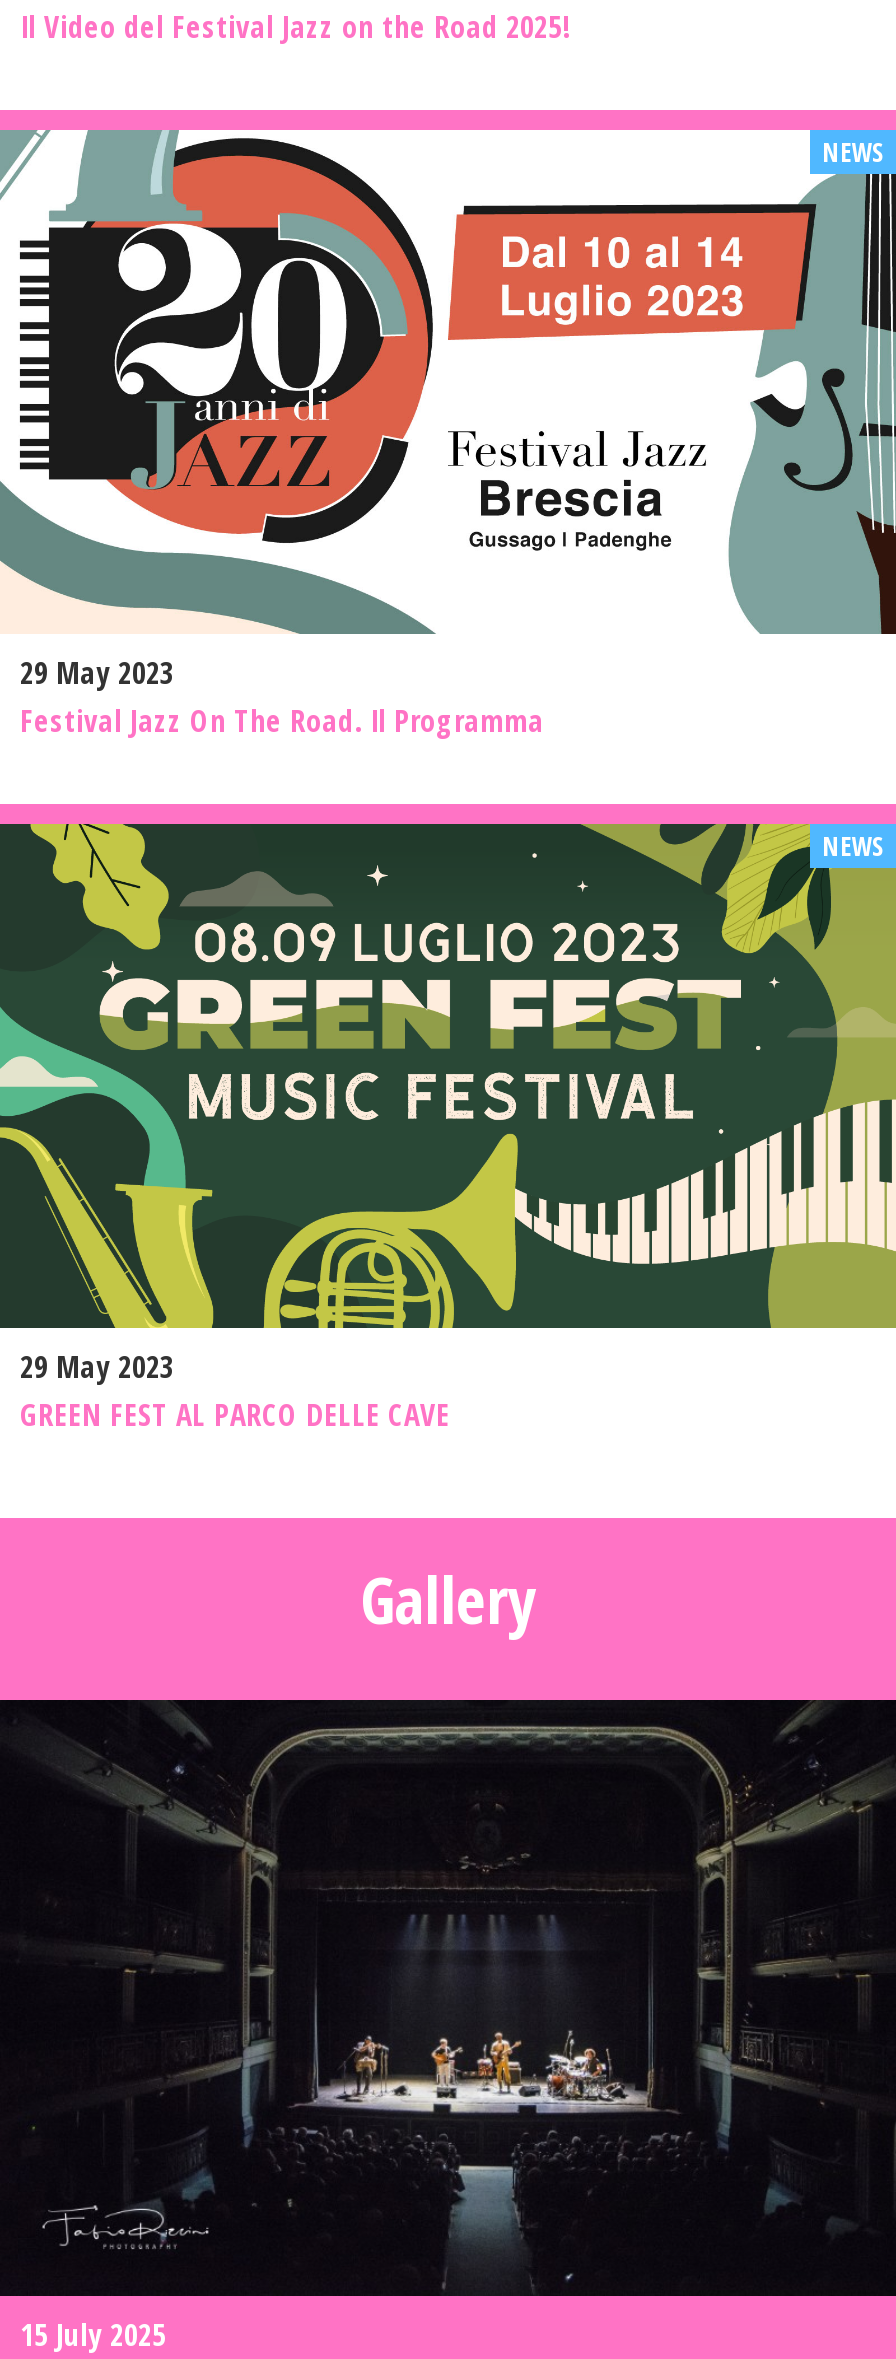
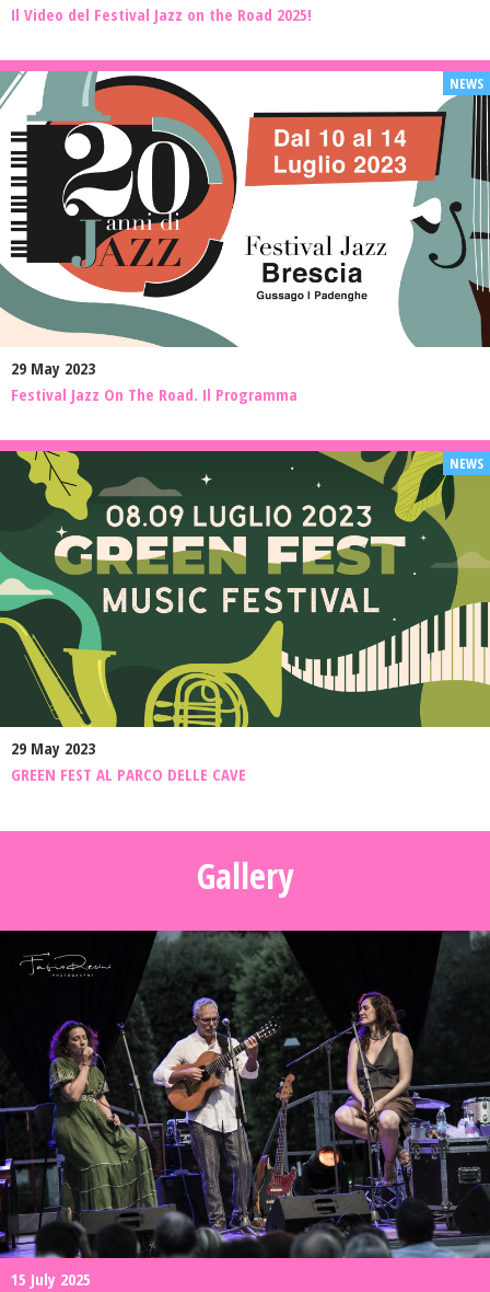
- [image]
+ [image]
